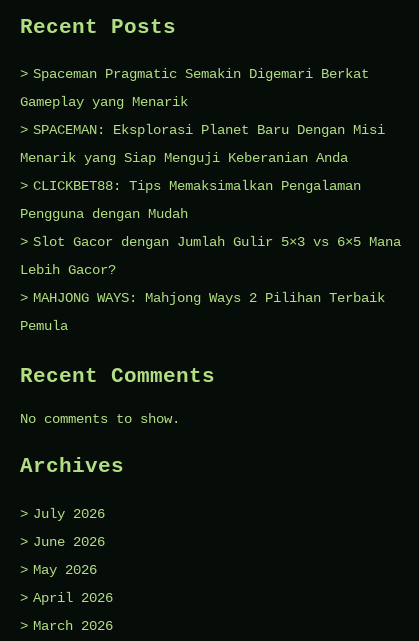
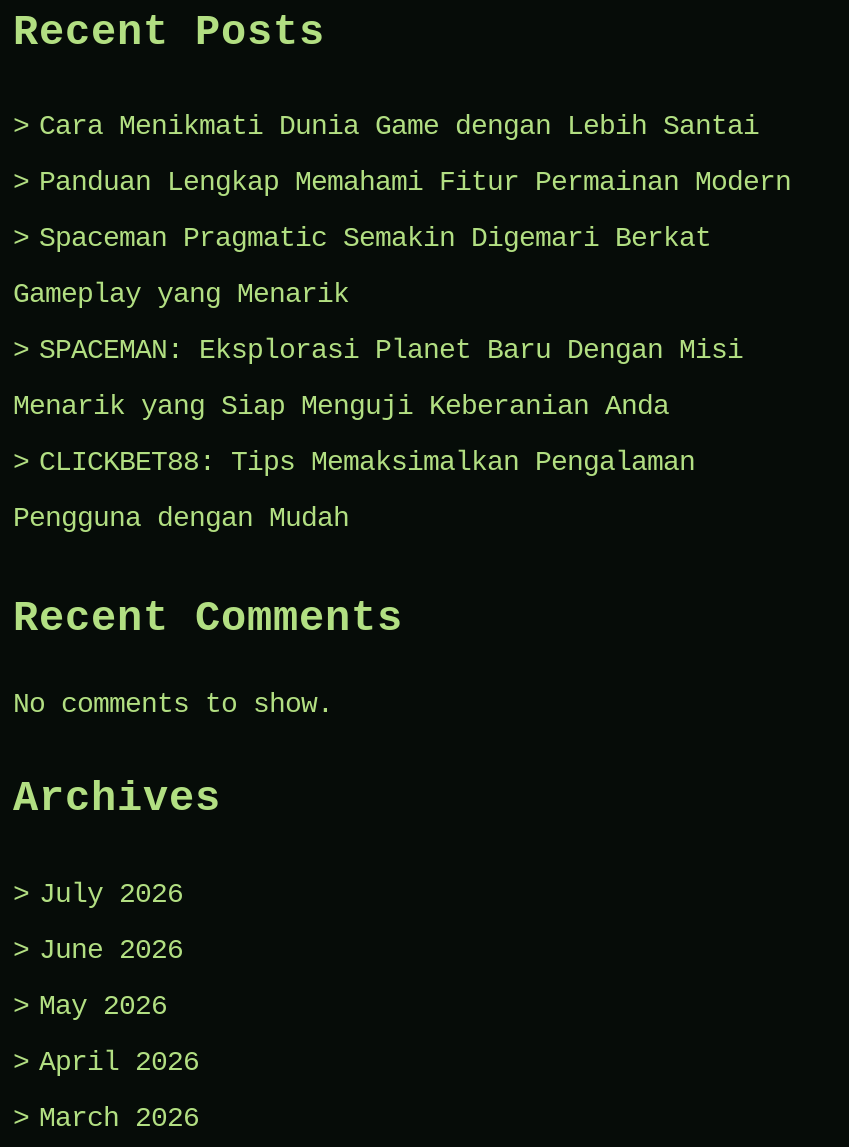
+ Cara Menikmati Dunia Game dengan Lebih Santai
+ Panduan Lengkap Memahami Fitur Permainan Modern

moved down: Spaceman Pragmatic Semakin Digemari Berkat | Gameplay yang Menarik | SPACEMAN: Eksplorasi Planet Baru Dengan Misi | Menarik yang Siap Menguji Keberanian Anda | CLICKBET88: Tips Memaksimalkan Pengalaman | Pengguna dengan Mudah

- Slot Gacor dengan Jumlah Gulir 5×3 vs 6×5 Mana
- Lebih Gacor?
- MAHJONG WAYS: Mahjong Ways 2 Pilihan Terbaik
- Pemula
